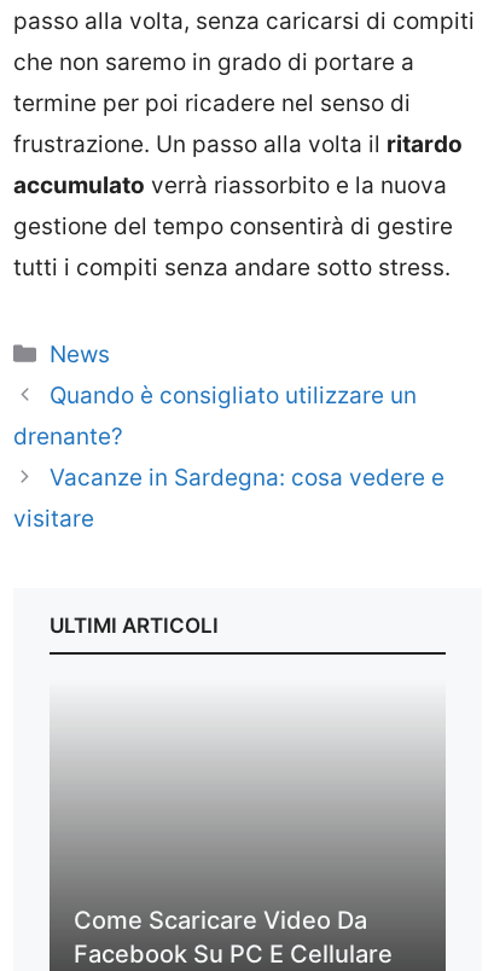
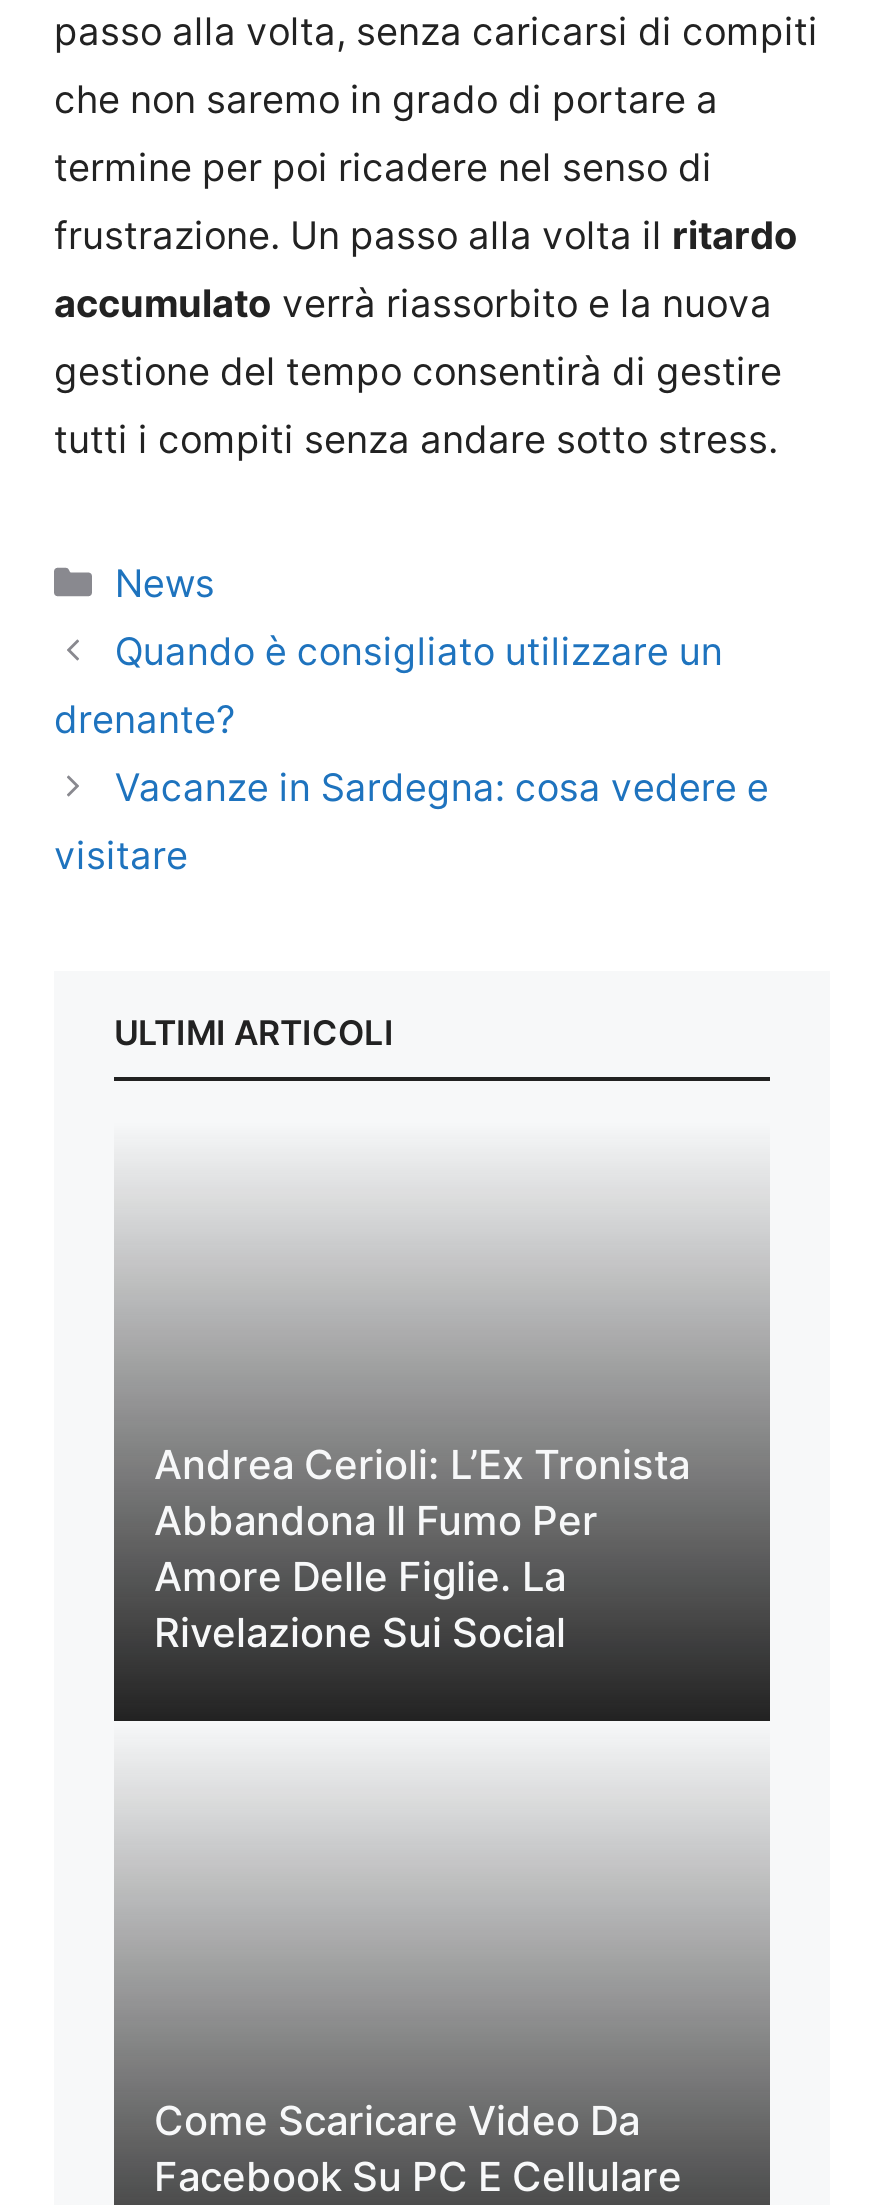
+ Andrea Cerioli: L’Ex Tronista
+ Abbandona Il Fumo Per
+ Amore Delle Figlie. La
+ Rivelazione Sui Social
